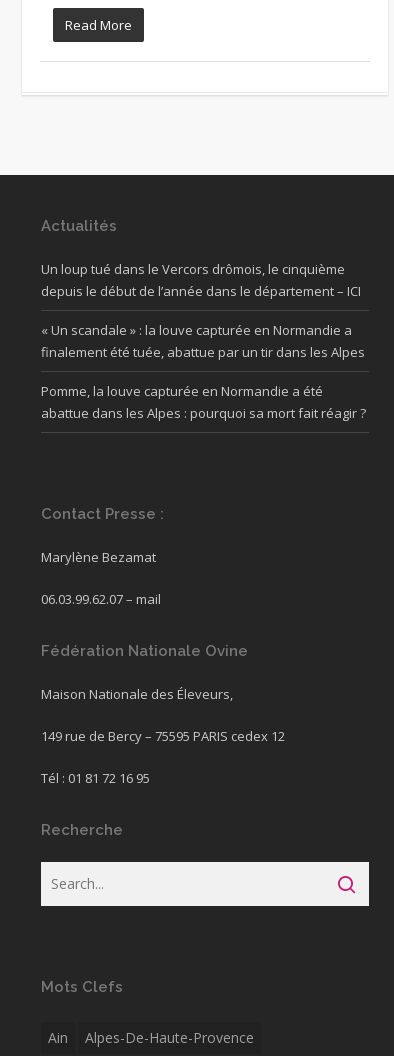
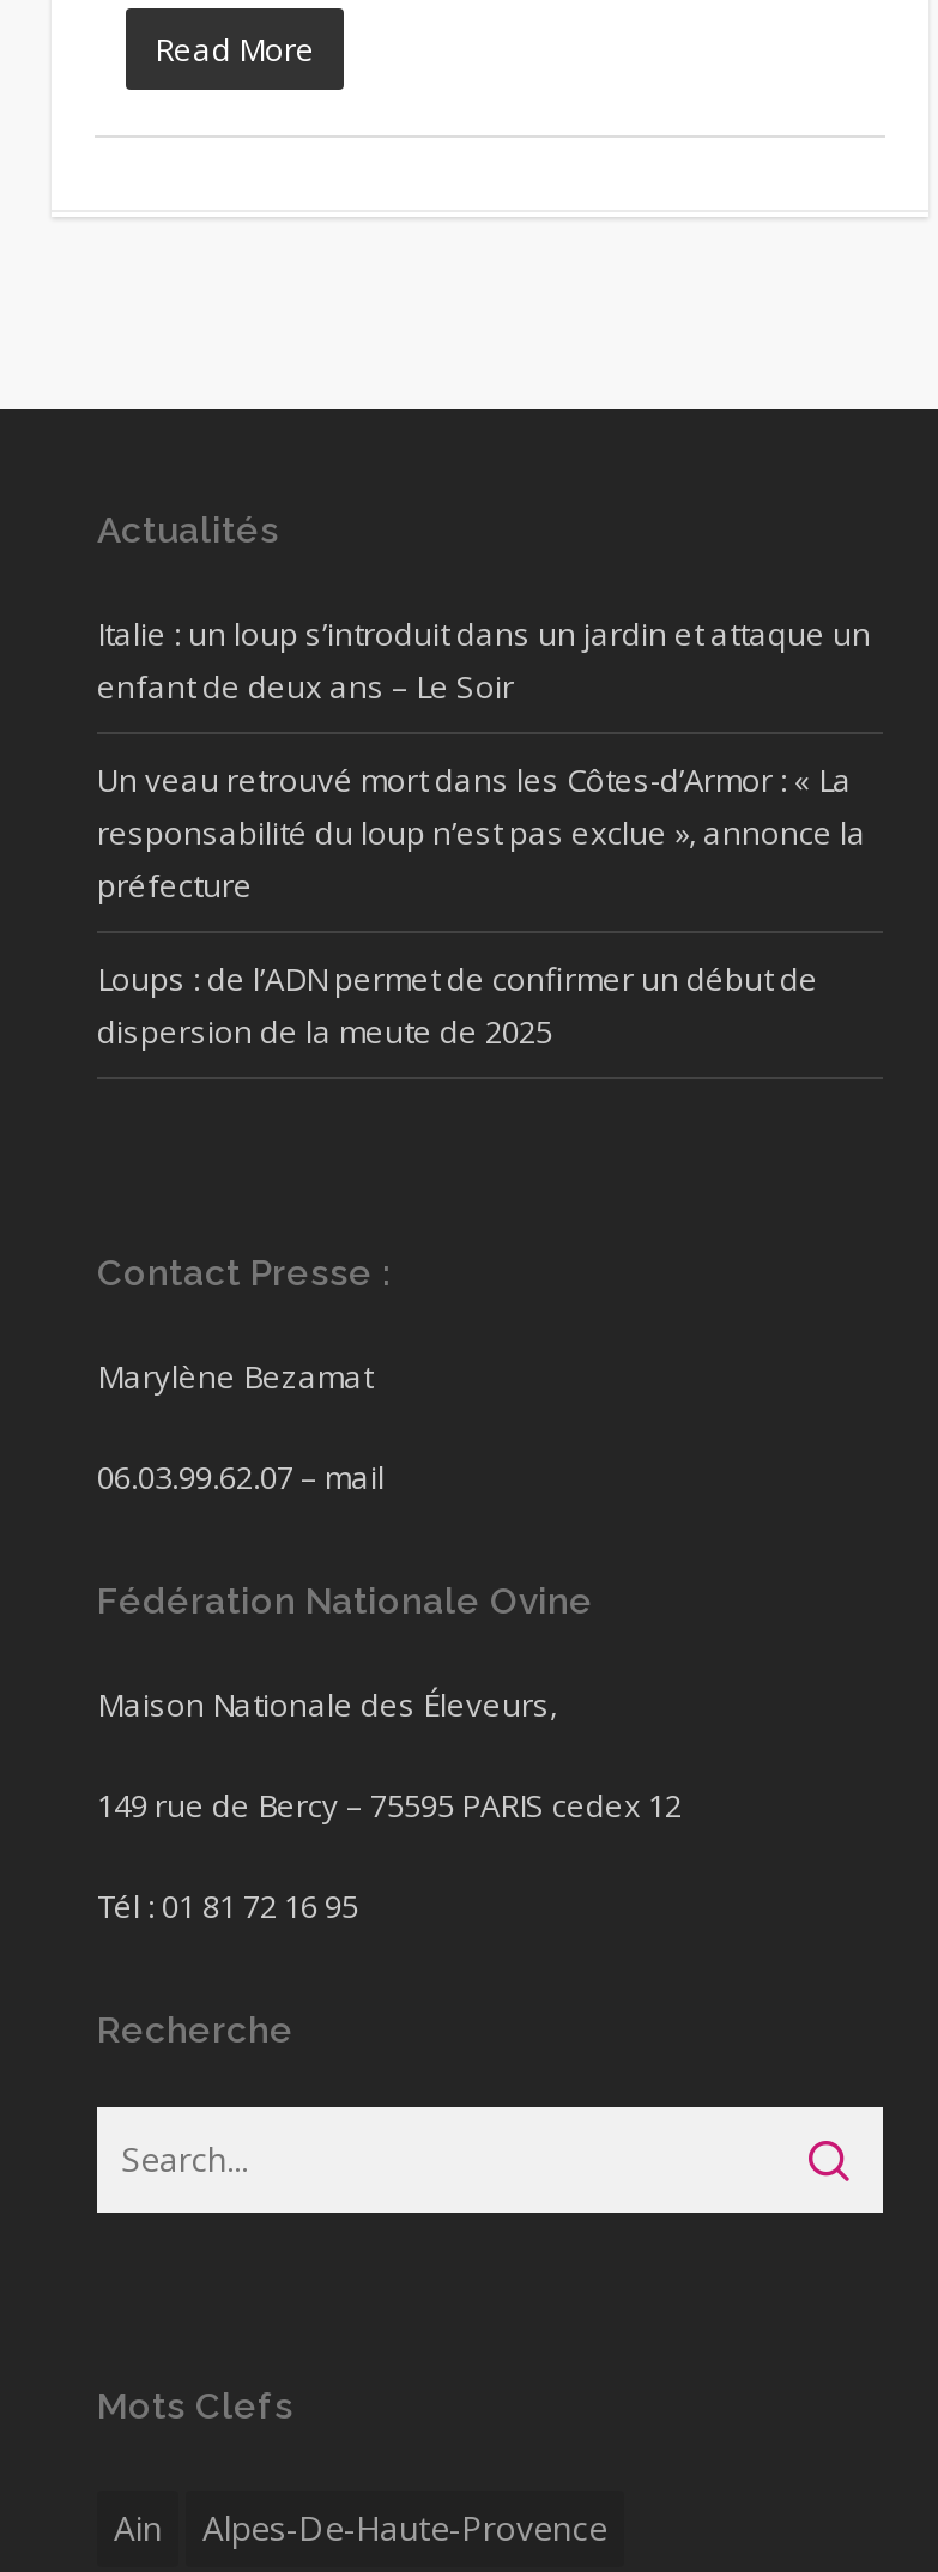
- Un loup tué dans le Vercors drômois, le cinquième
- depuis le début de l’année dans le département – ICI
+ Italie : un loup s’introduit dans un jardin et attaque un
+ enfant de deux ans – Le Soir

- « Un scandale » : la louve capturée en Normandie a
- finalement été tuée, abattue par un tir dans les Alpes
+ Un veau retrouvé mort dans les Côtes-d’Armor : « La
+ responsabilité du loup n’est pas exclue », annonce la
+ préfecture

- Pomme, la louve capturée en Normandie a été
- abattue dans les Alpes : pourquoi sa mort fait réagir ?
+ Loups : de l’ADN permet de confirmer un début de
+ dispersion de la meute de 2025
